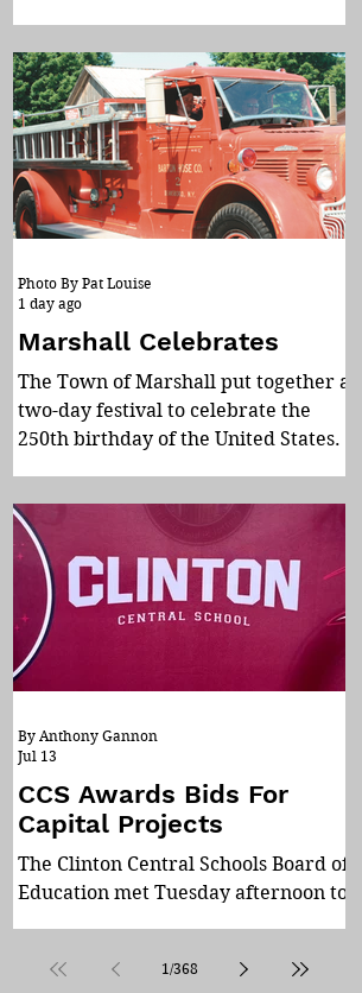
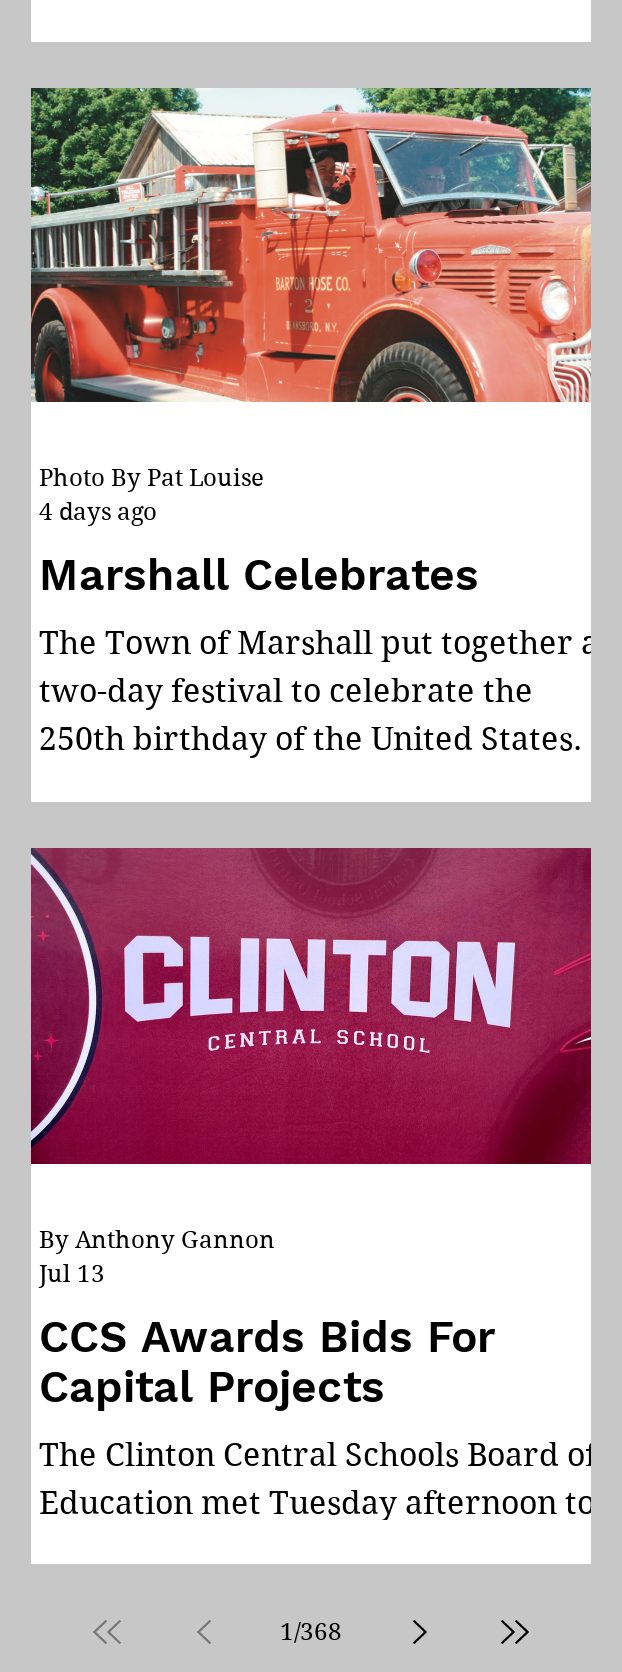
- 1 day ago
+ 4 days ago
